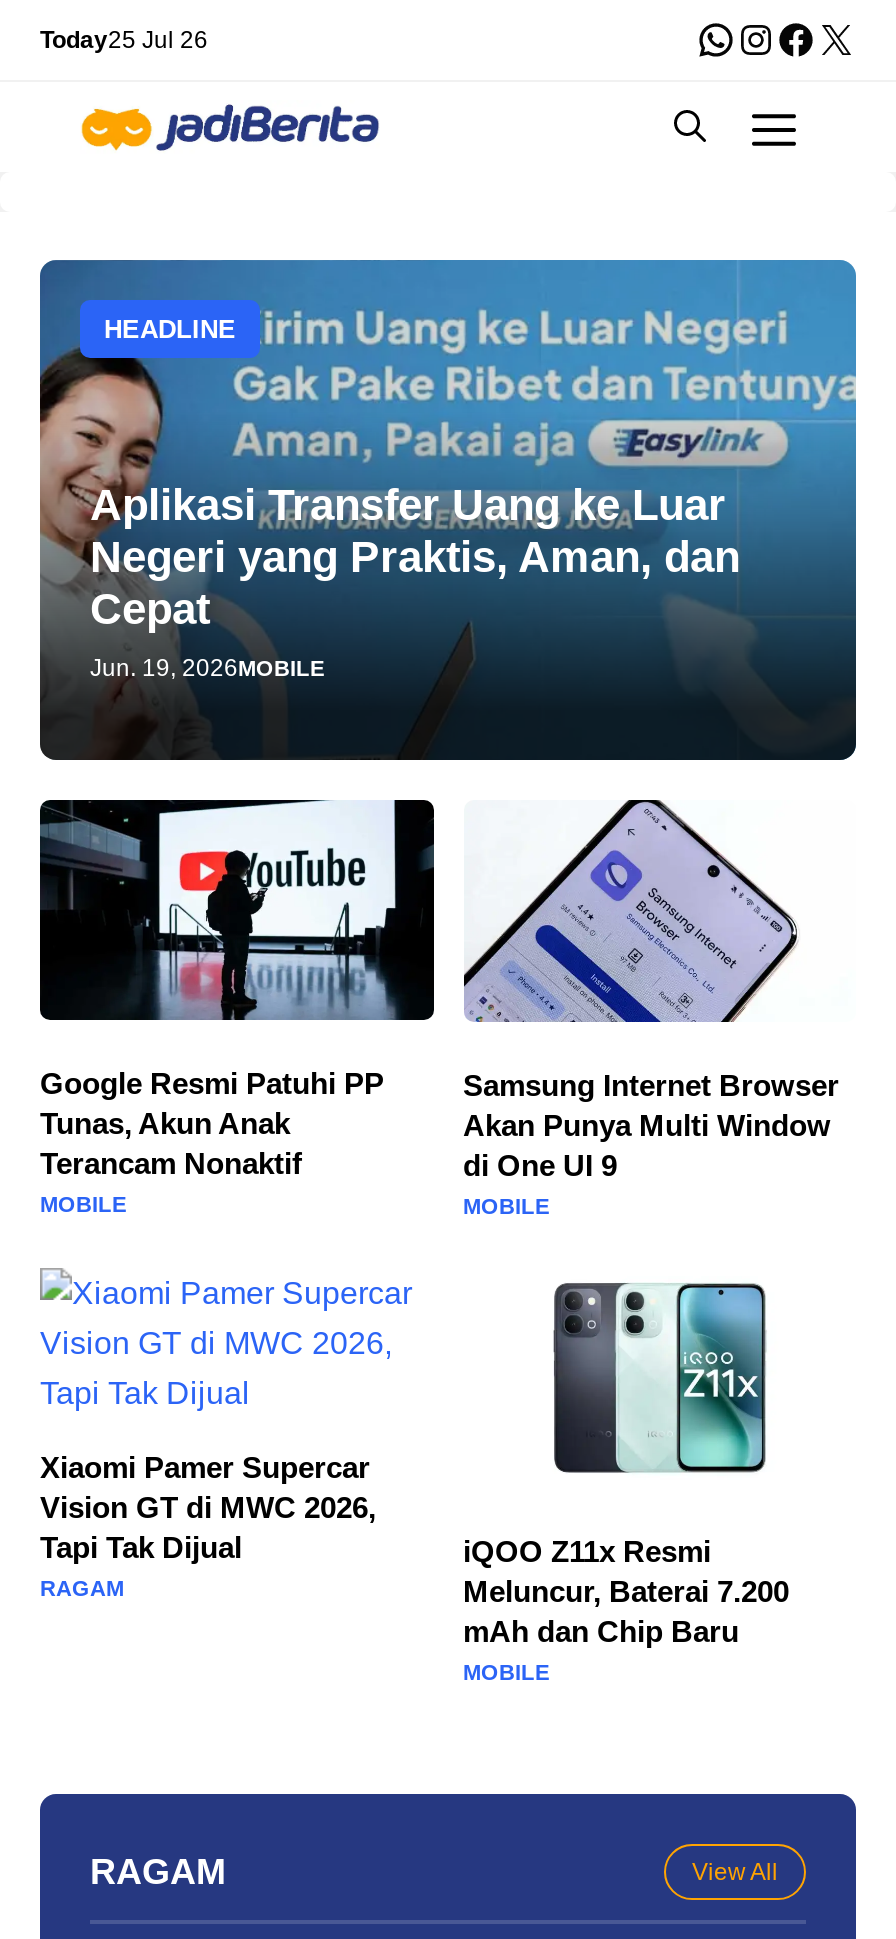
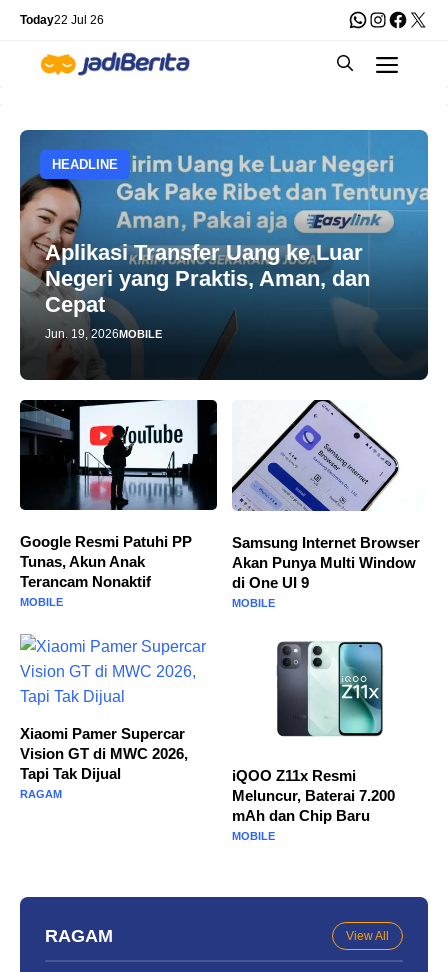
- Today25 Jul 26
+ Today22 Jul 26
